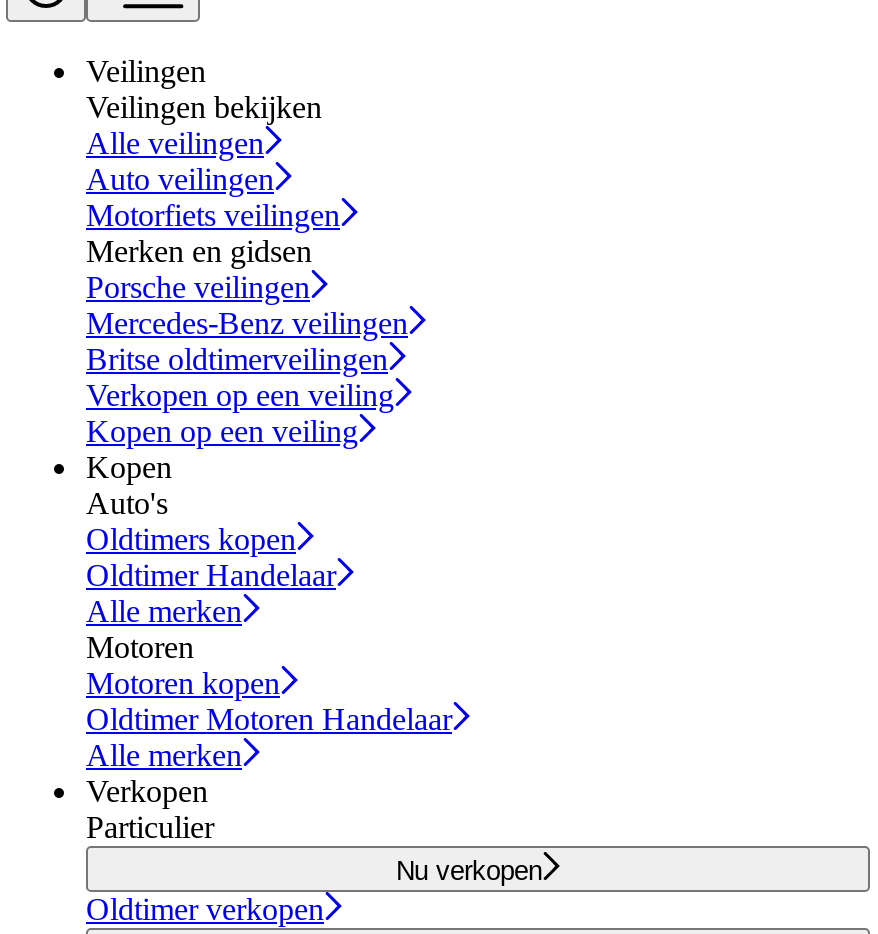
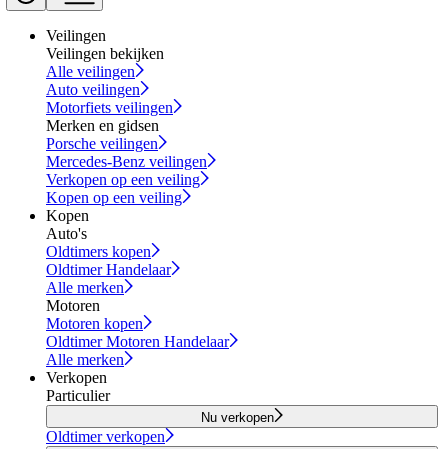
- Britse oldtimerveilingen
